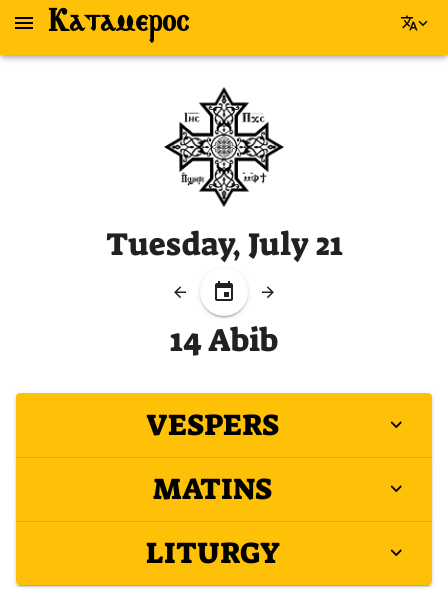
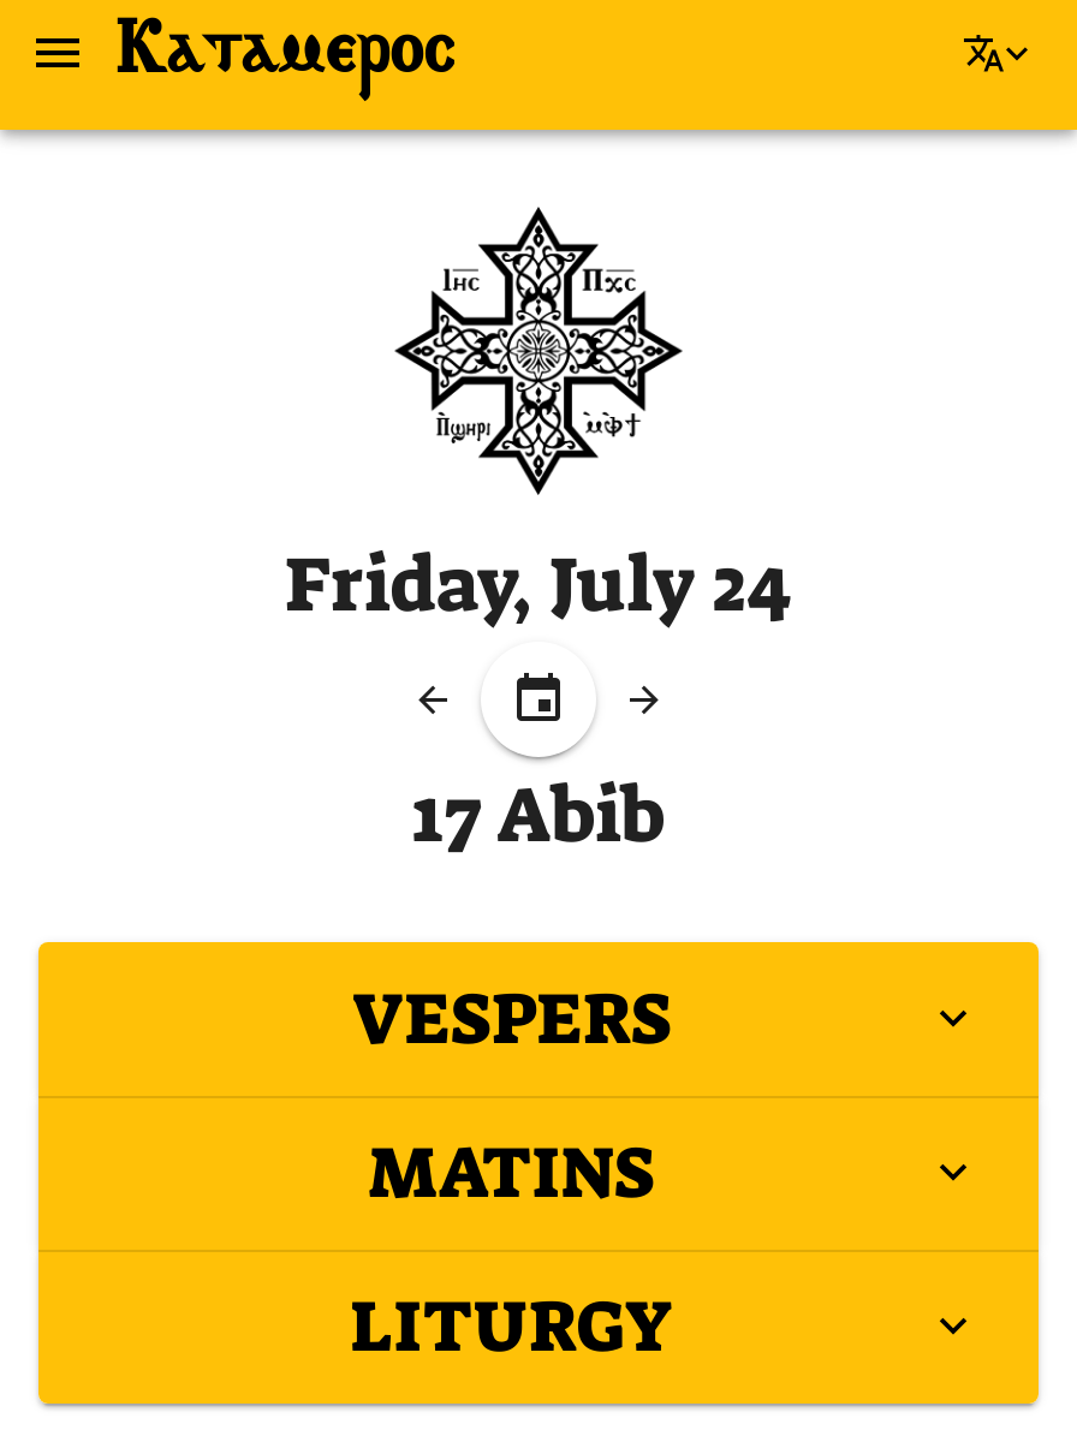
- Tuesday, July 21
+ Friday, July 24

- 14 Abib
+ 17 Abib
